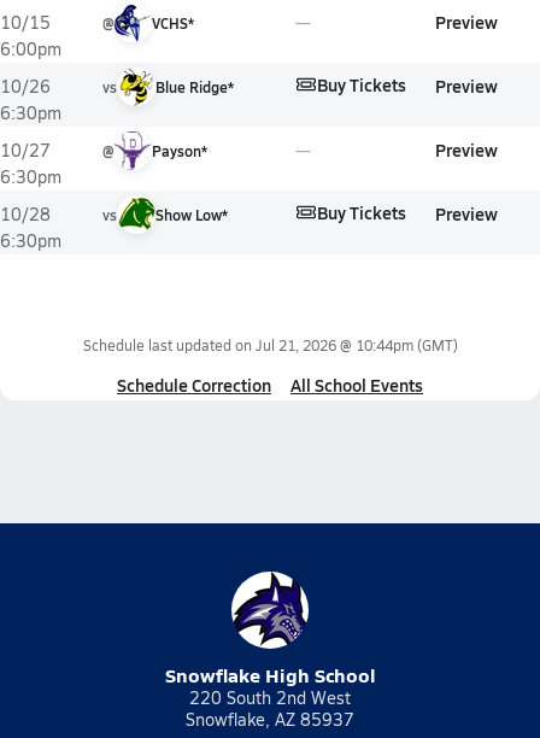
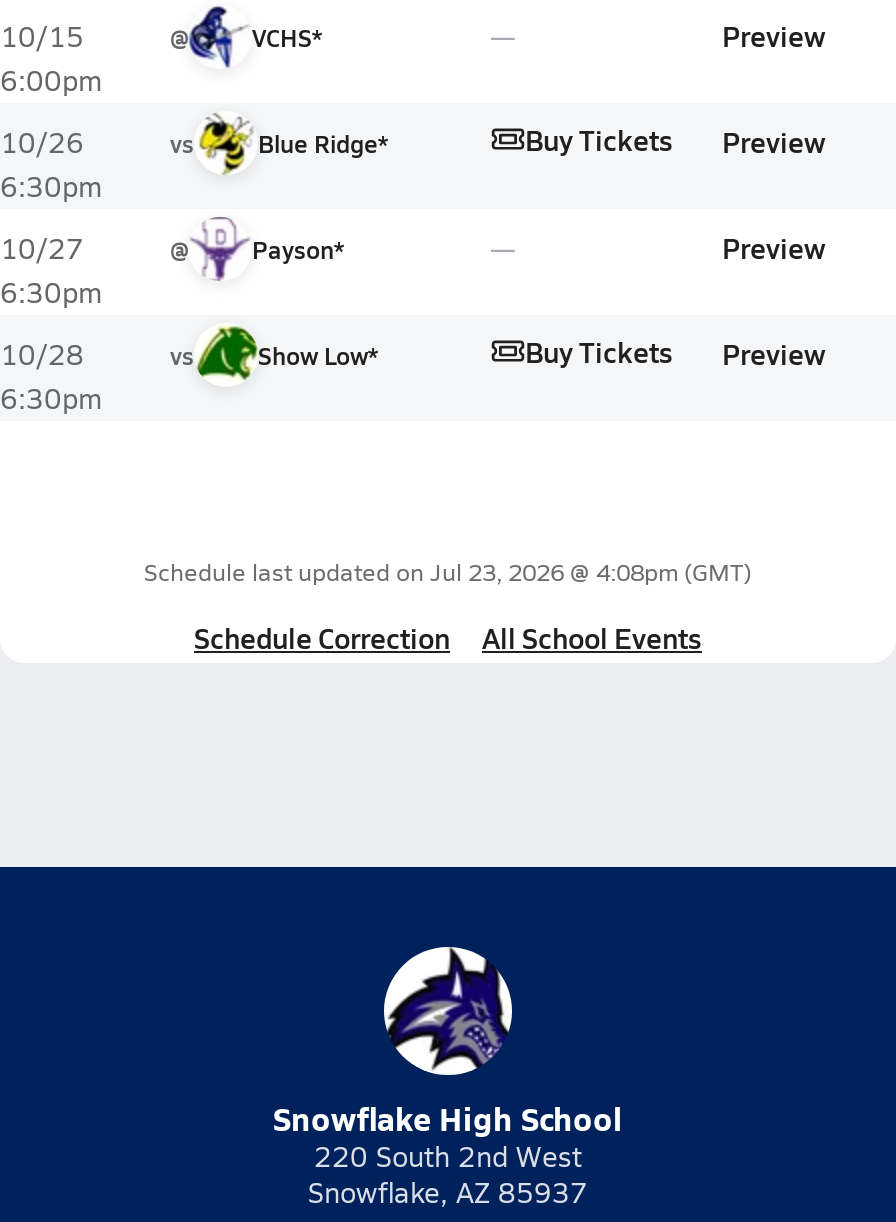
- Schedule last updated on Jul 21, 2026 @ 10:44pm (GMT)
+ Schedule last updated on Jul 23, 2026 @ 4:08pm (GMT)
